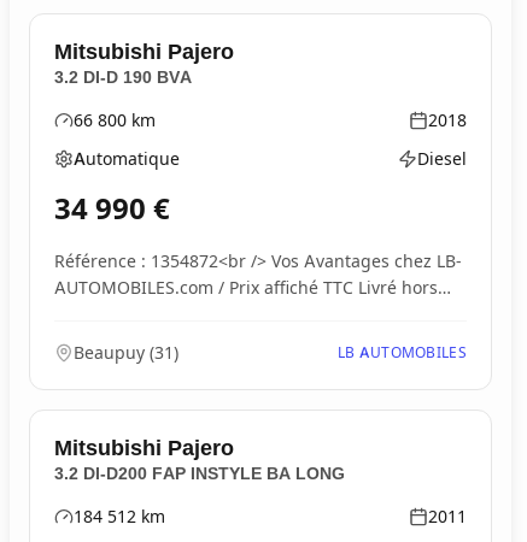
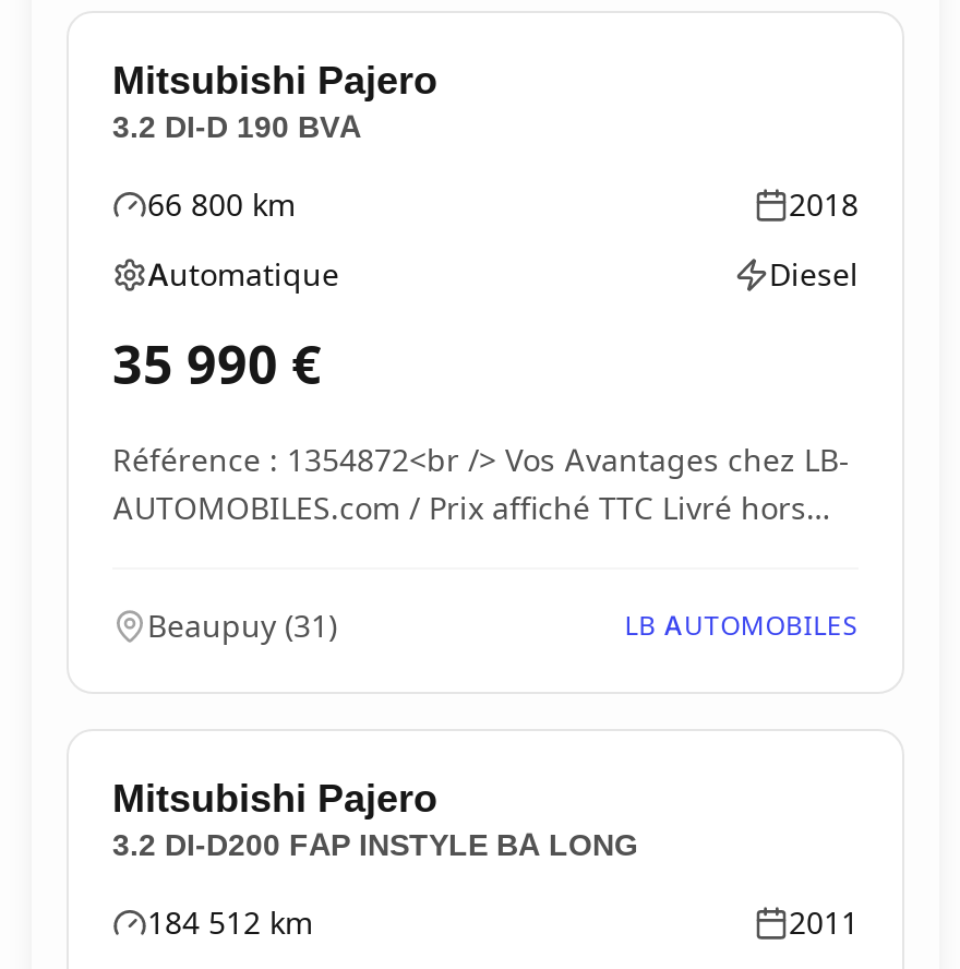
- 34 990 €
+ 35 990 €
